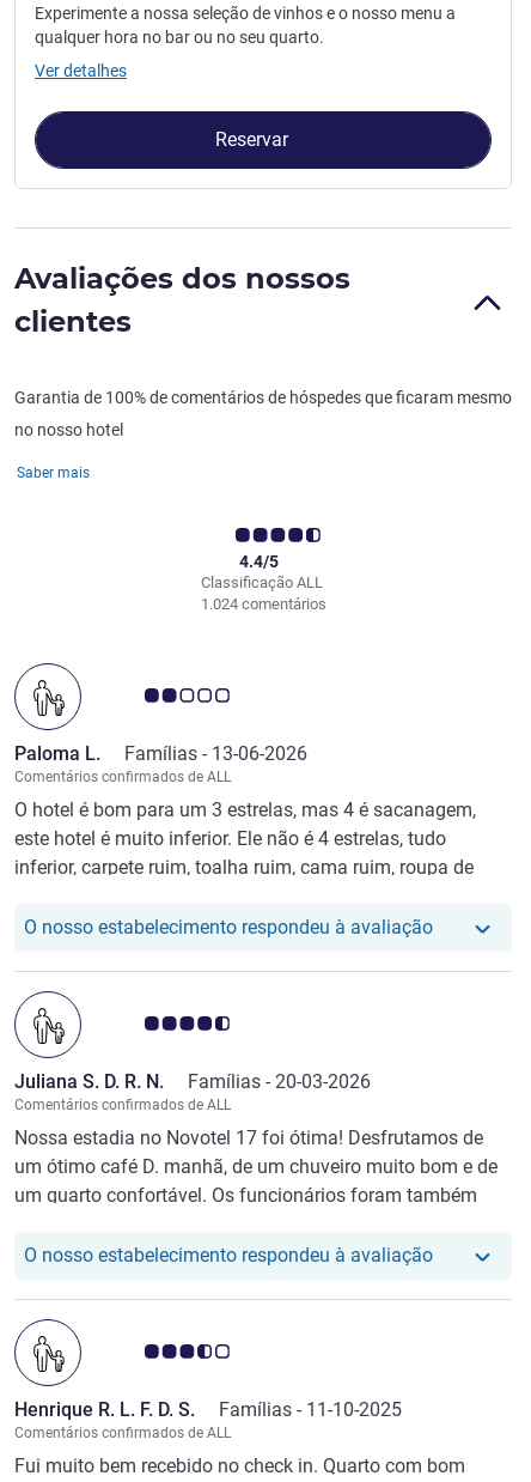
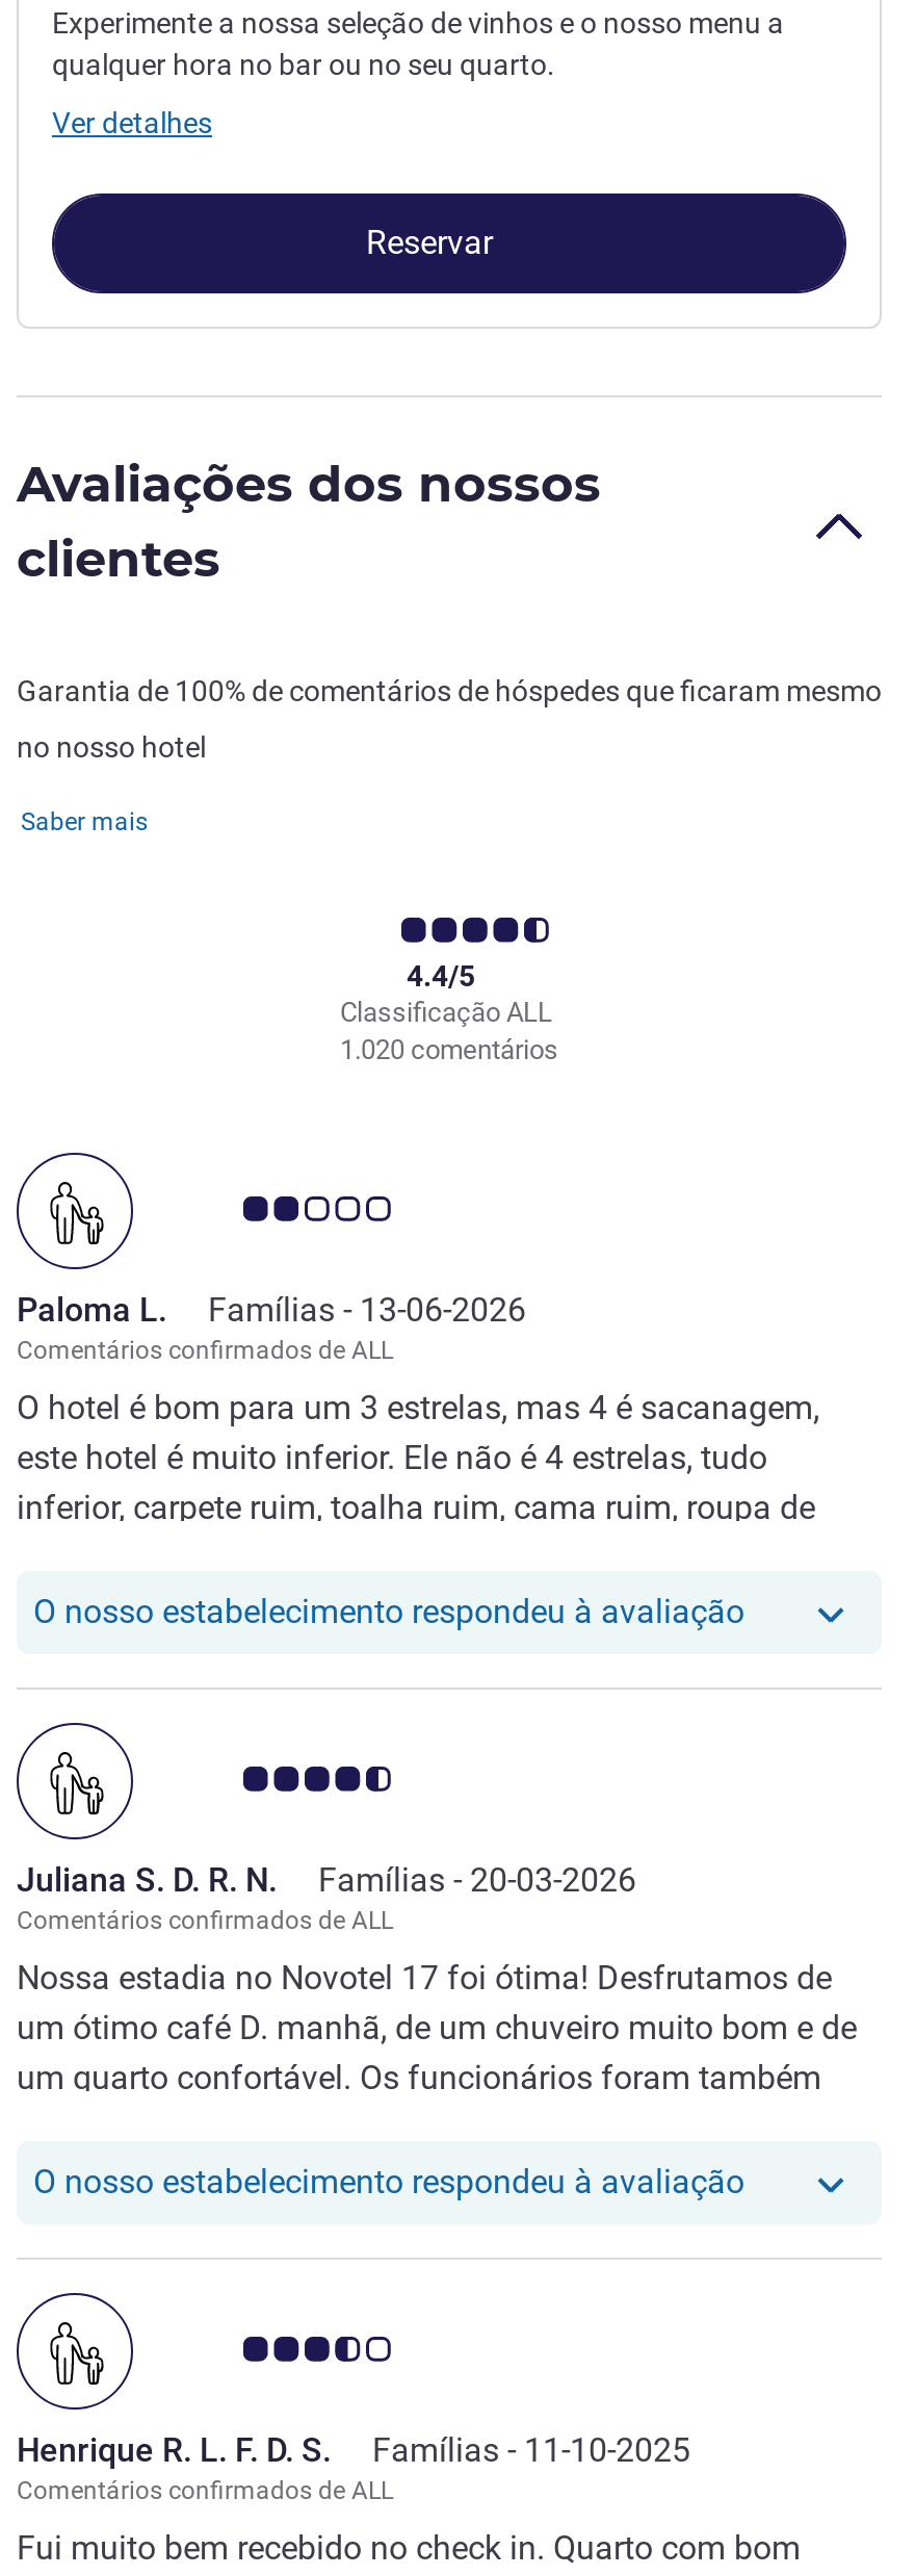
- 1.024 comentários
+ 1.020 comentários
